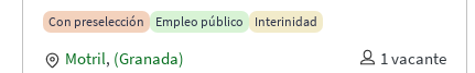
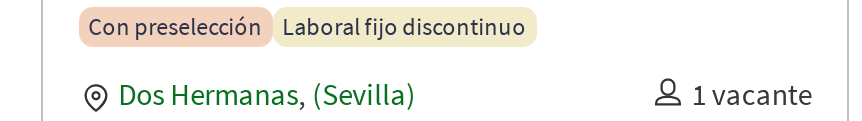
- Empleo público
- Interinidad
+ Laboral fijo discontinuo

- Motril, (Granada)
+ Dos Hermanas, (Sevilla)
